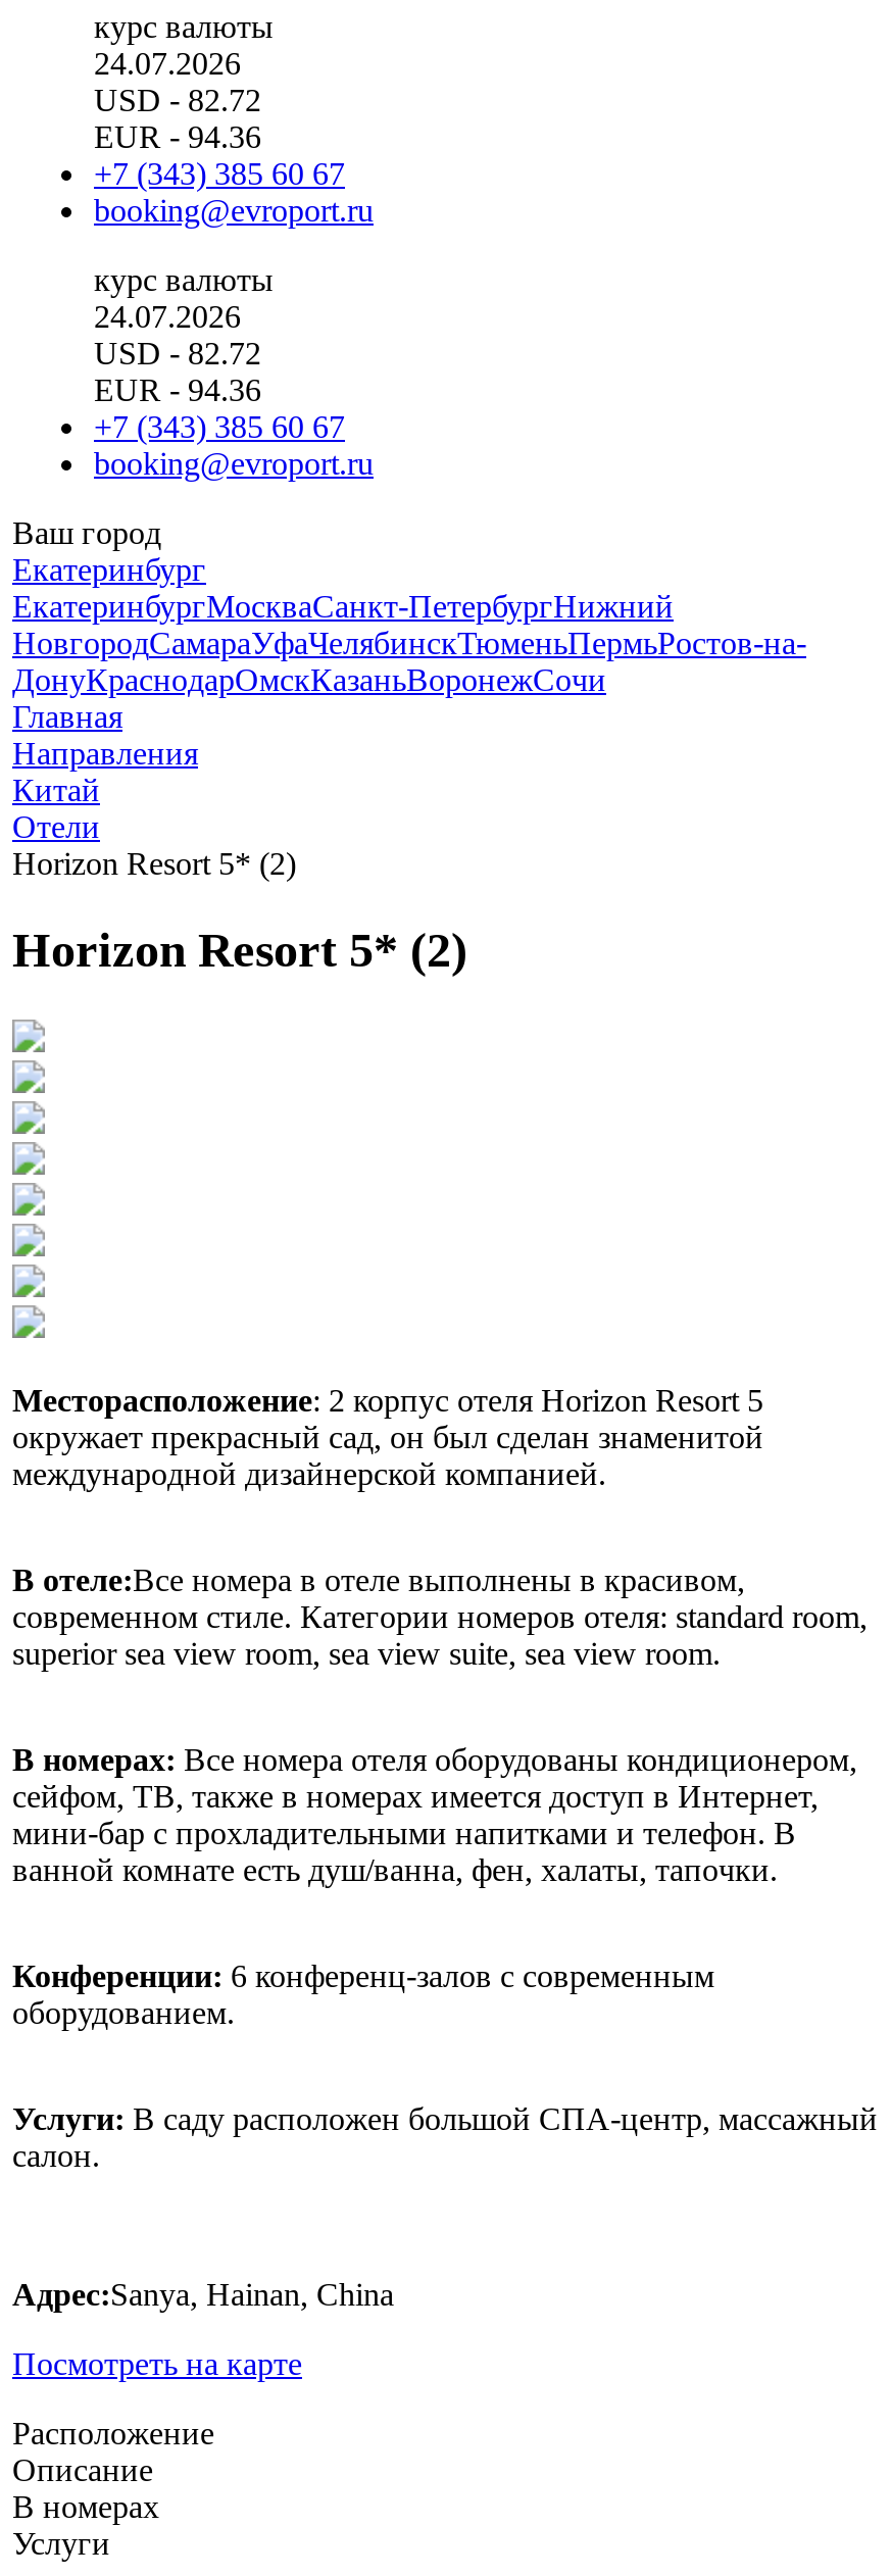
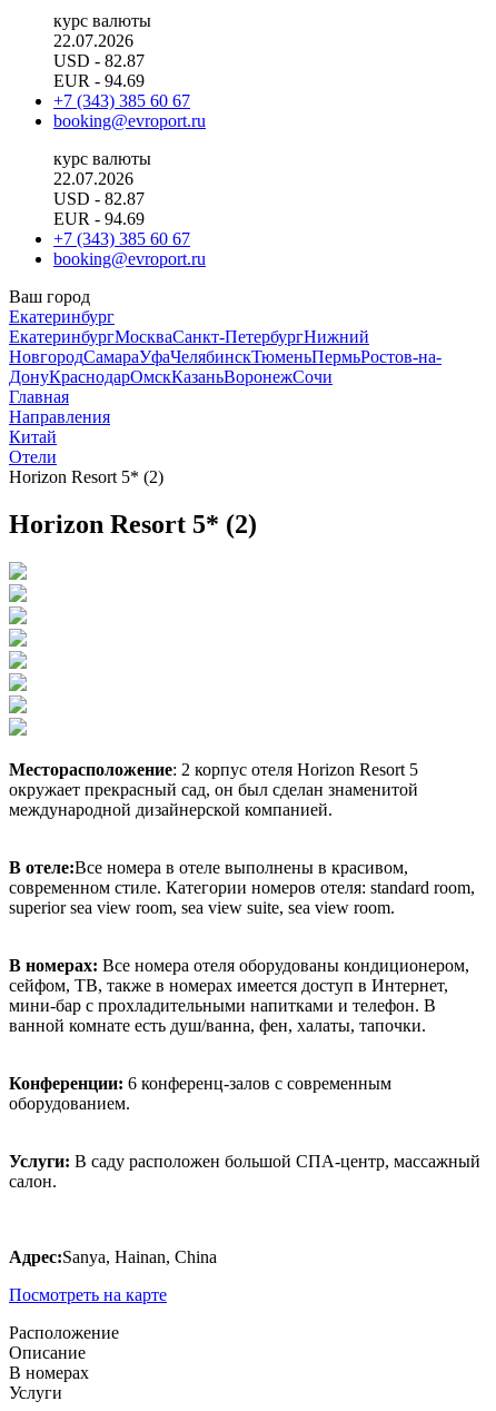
- 24.07.2026
+ 22.07.2026

- USD - 82.72
+ USD - 82.87

- EUR - 94.36
+ EUR - 94.69

- 24.07.2026
+ 22.07.2026

- USD - 82.72
+ USD - 82.87

- EUR - 94.36
+ EUR - 94.69
